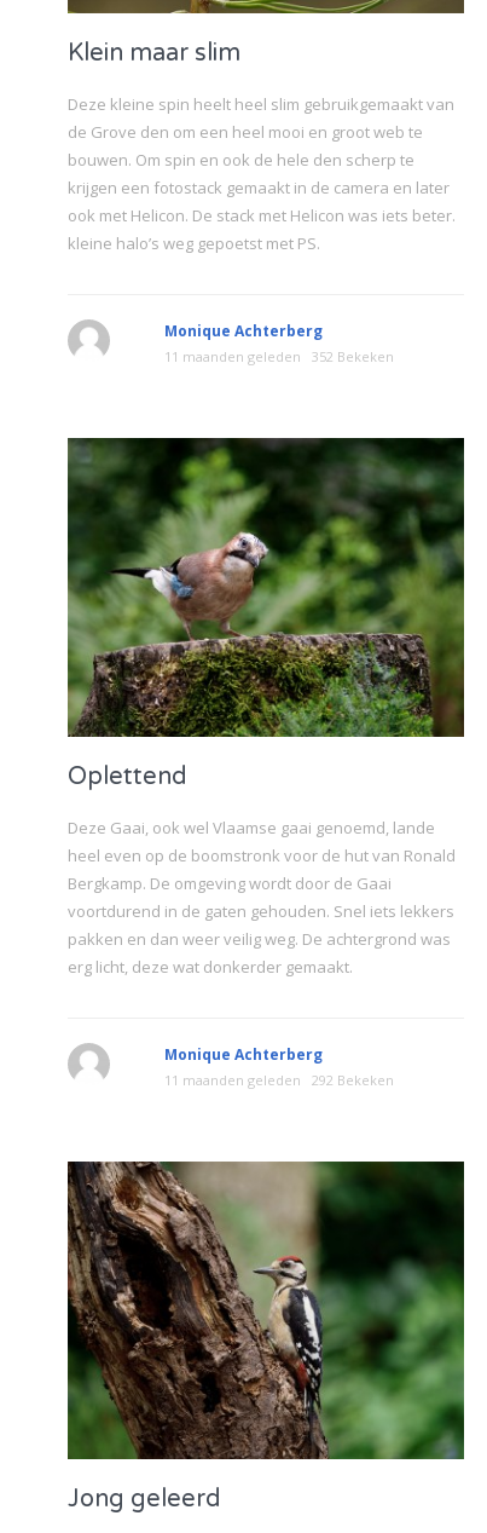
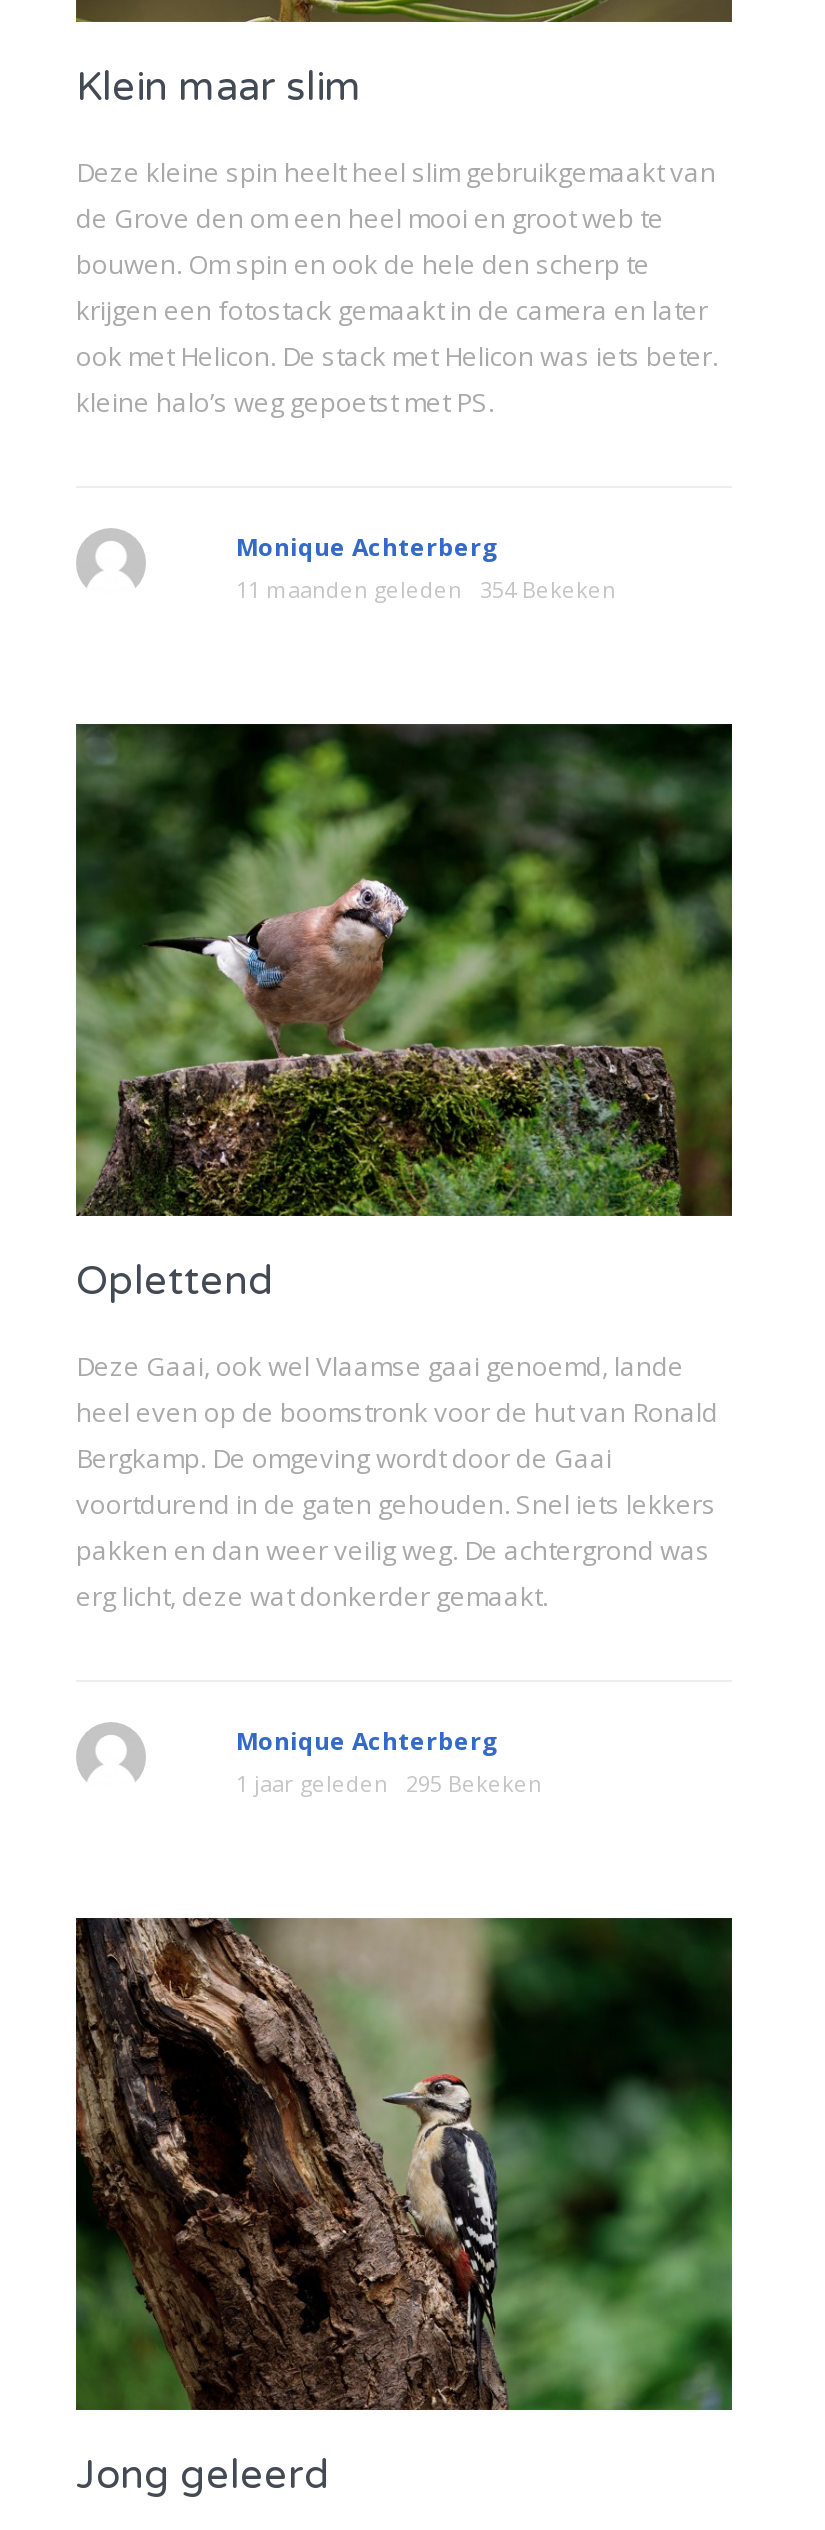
- 11 maanden geleden 352 Bekeken
+ 11 maanden geleden 354 Bekeken

- 11 maanden geleden 292 Bekeken
+ 1 jaar geleden 295 Bekeken
